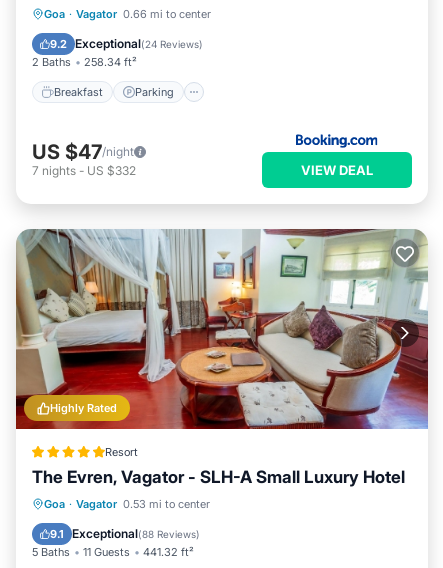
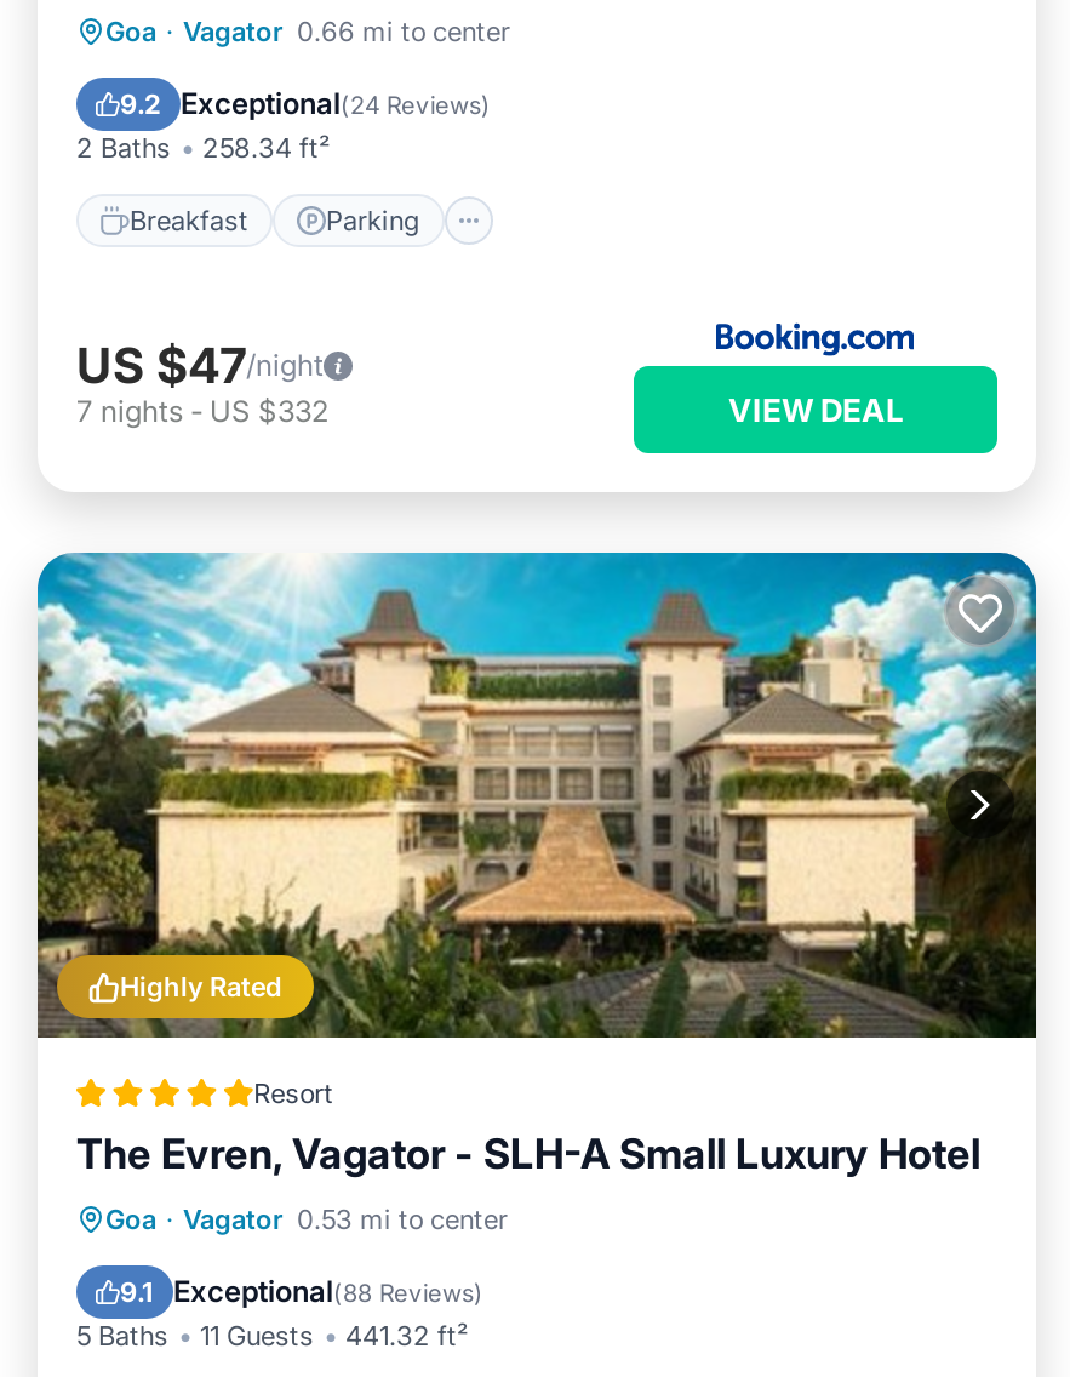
- [image]
+ [image]
